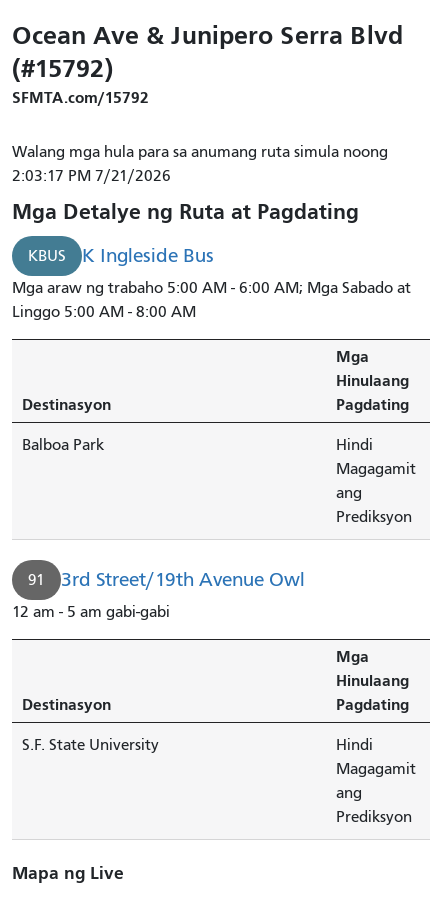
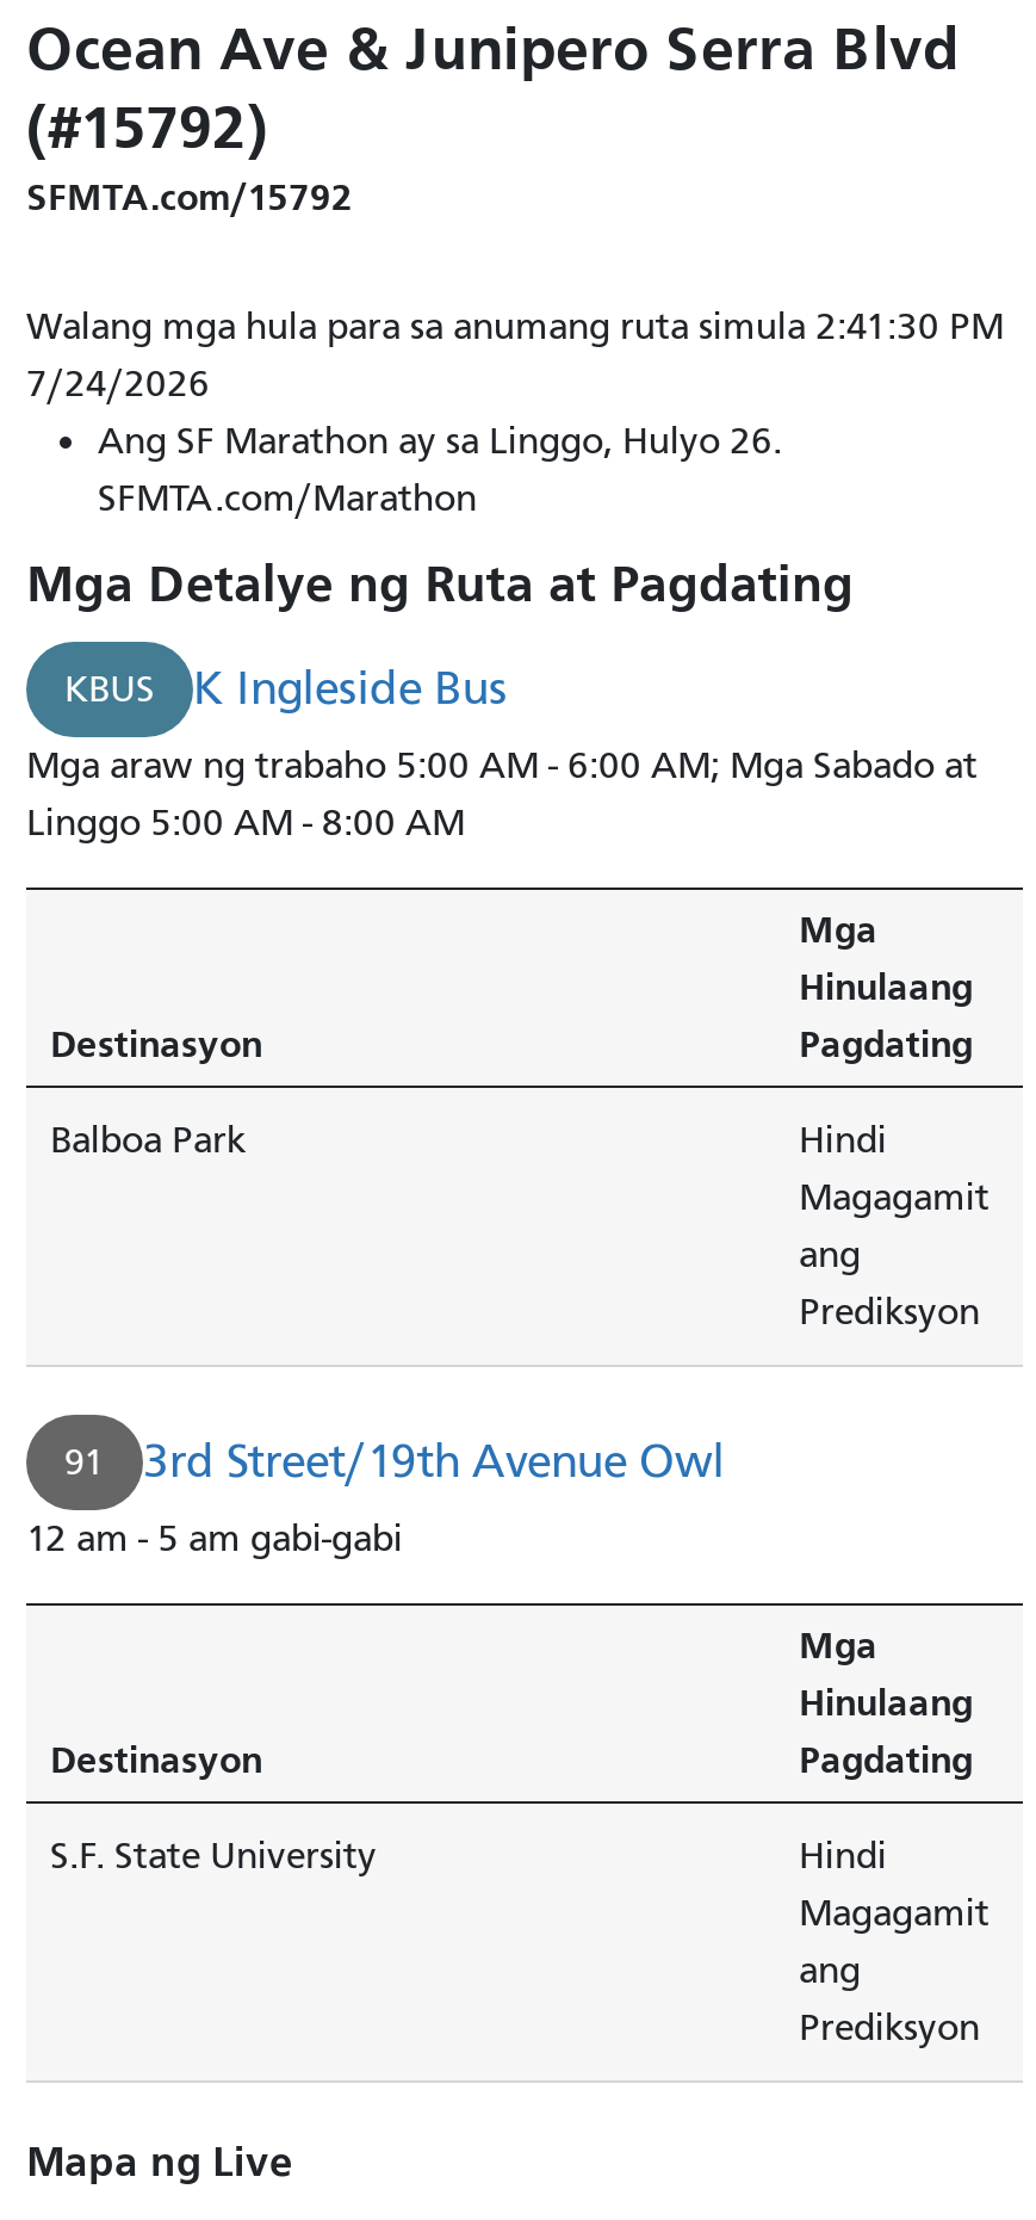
- Walang mga hula para sa anumang ruta simula noong
- 2:03:17 PM 7/21/2026
+ Walang mga hula para sa anumang ruta simula 2:41:30 PM
+ 7/24/2026
+ Ang SF Marathon ay sa Linggo, Hulyo 26.
+ SFMTA.com/Marathon
